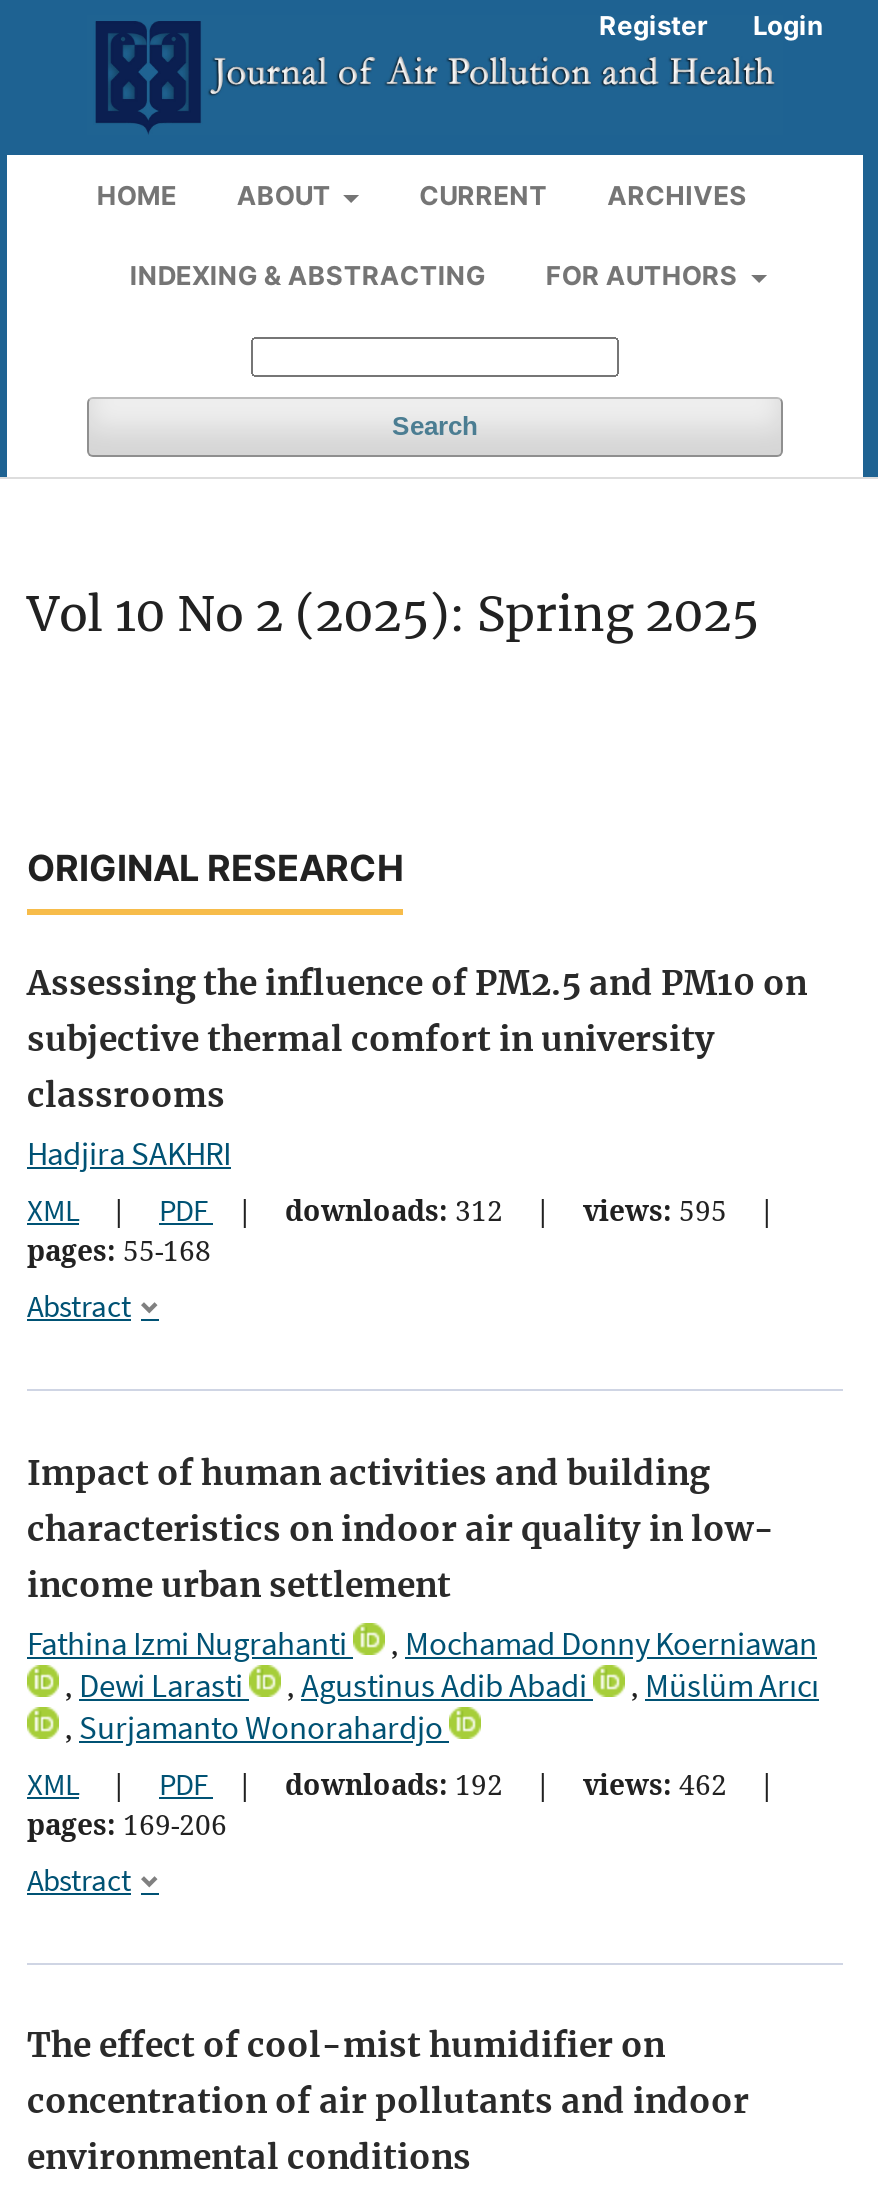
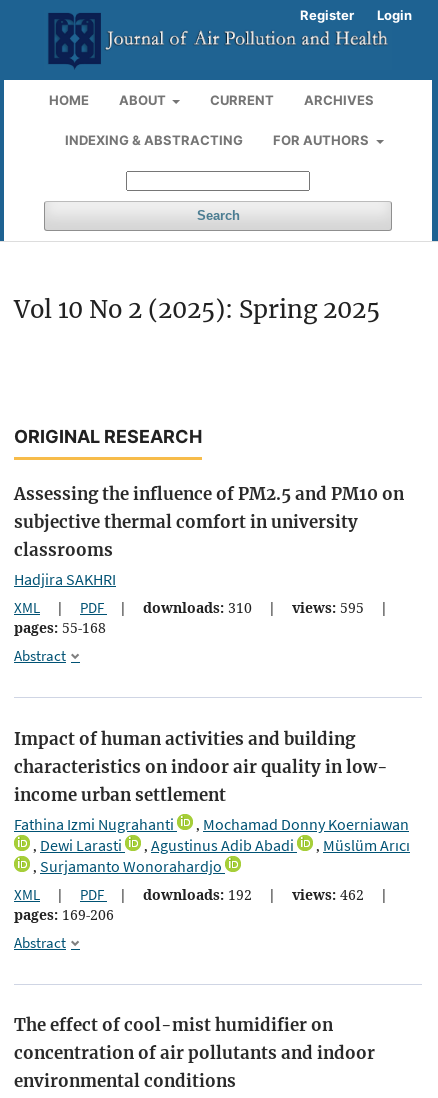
- downloads: 312
+ downloads: 310
